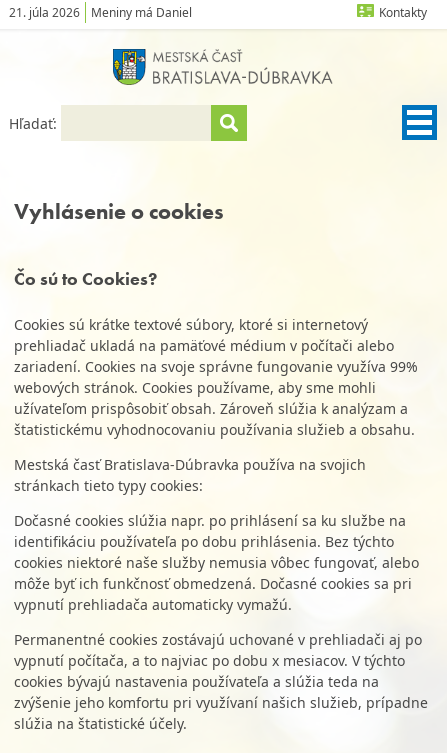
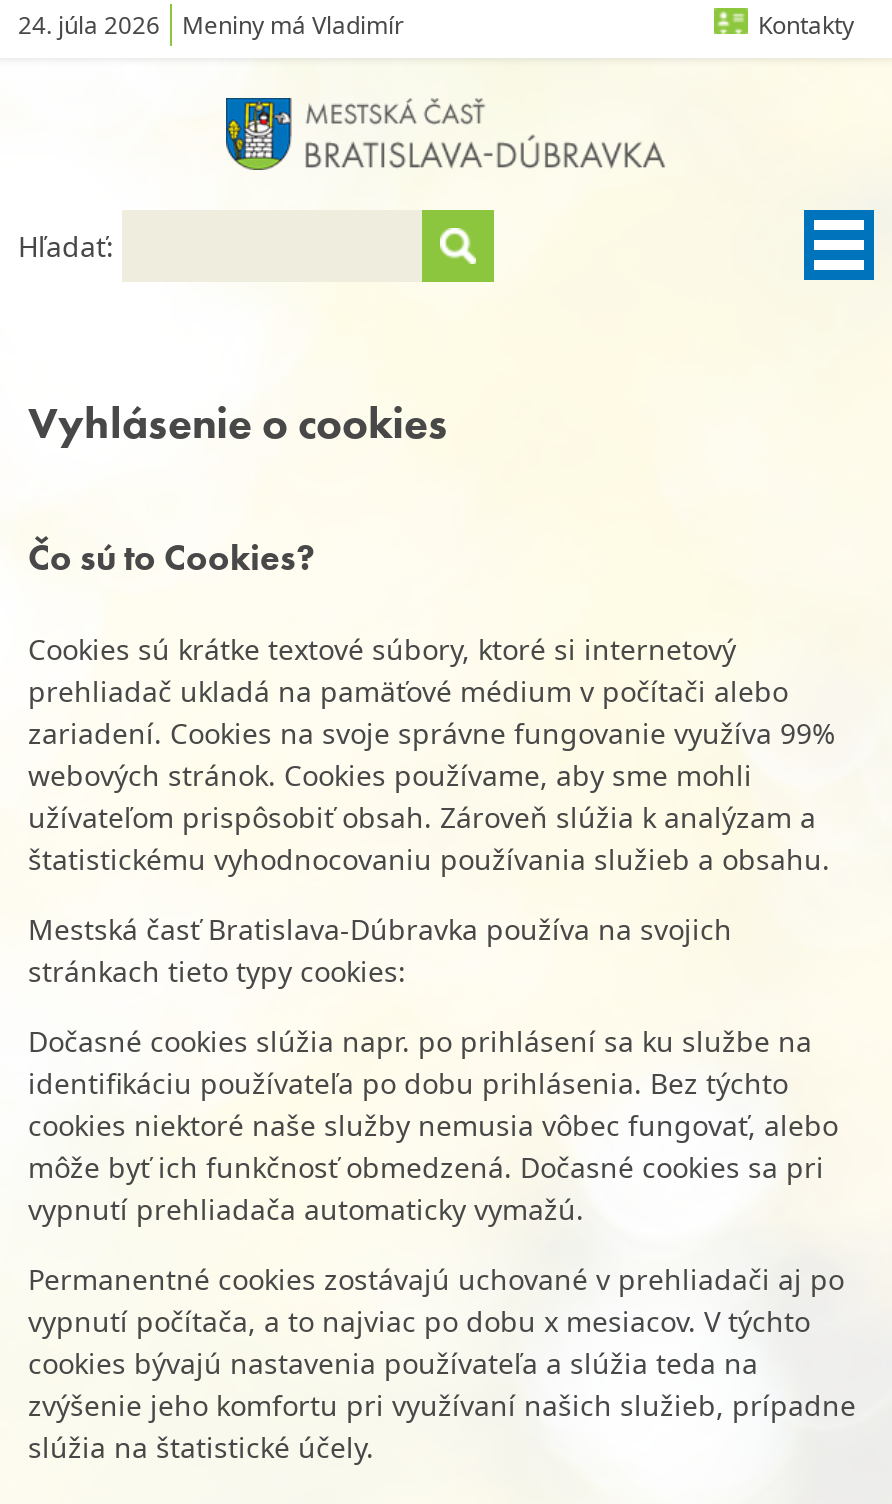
- 21. júla 2026
+ 24. júla 2026

- Meniny má Daniel
+ Meniny má Vladimír
